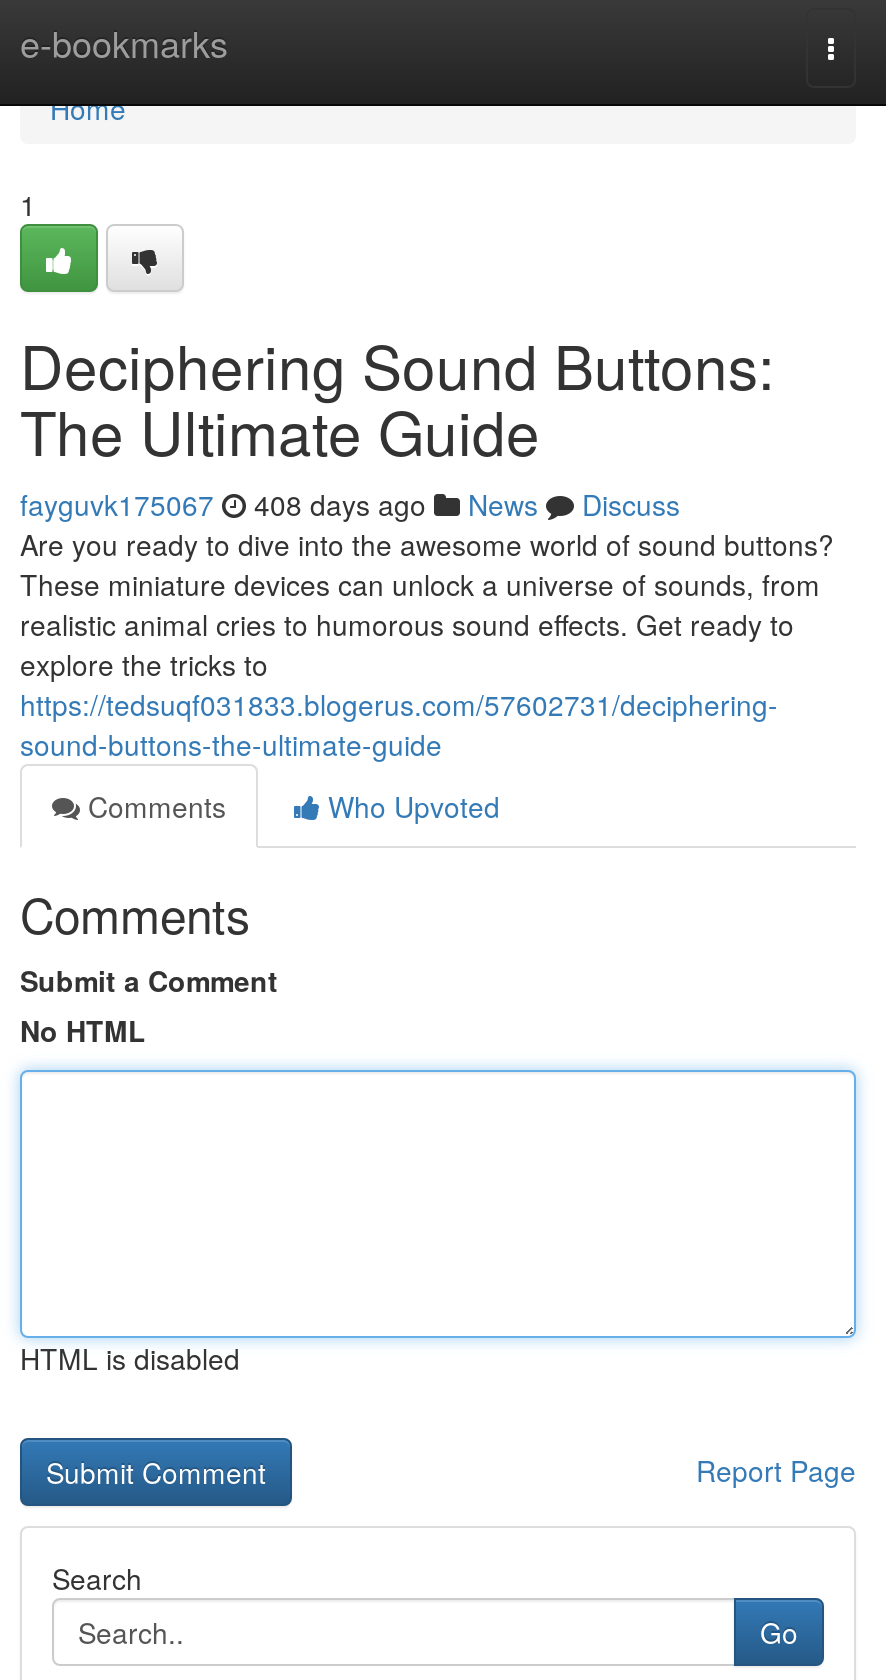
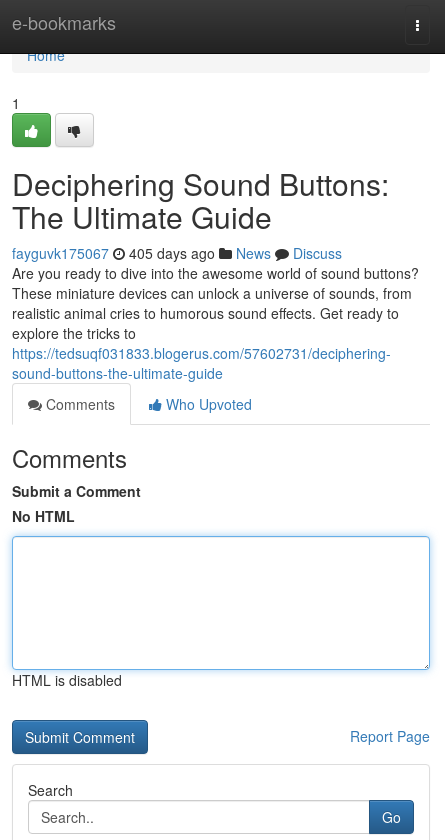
- fayguvk175067 408 days ago News Discuss
+ fayguvk175067 405 days ago News Discuss
